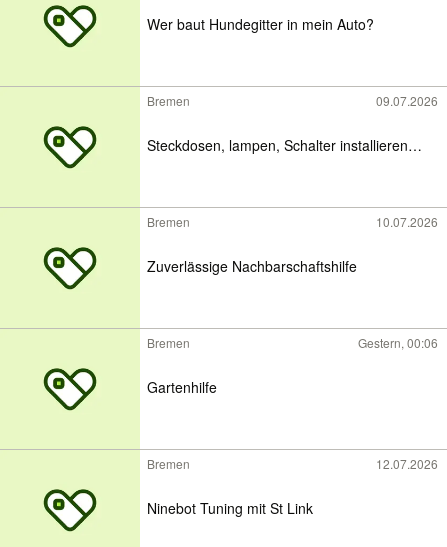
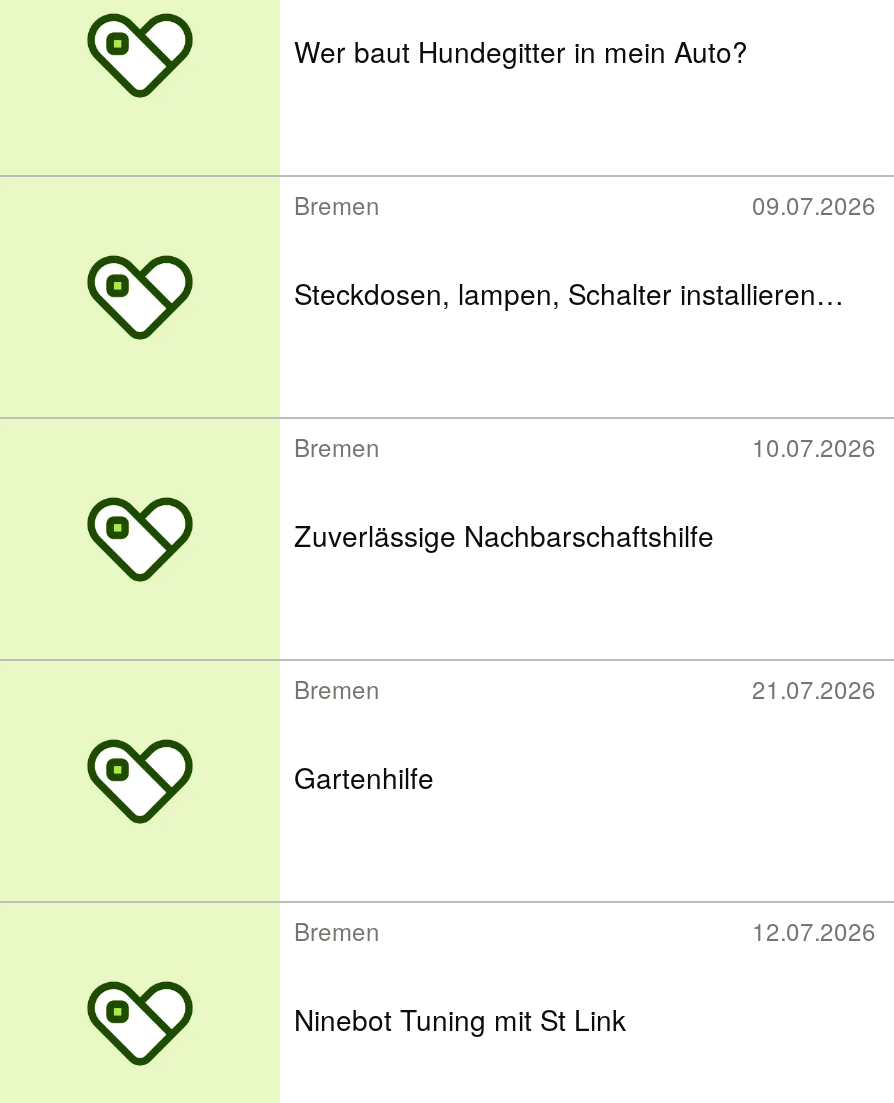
- Gestern, 00:06
+ 21.07.2026
